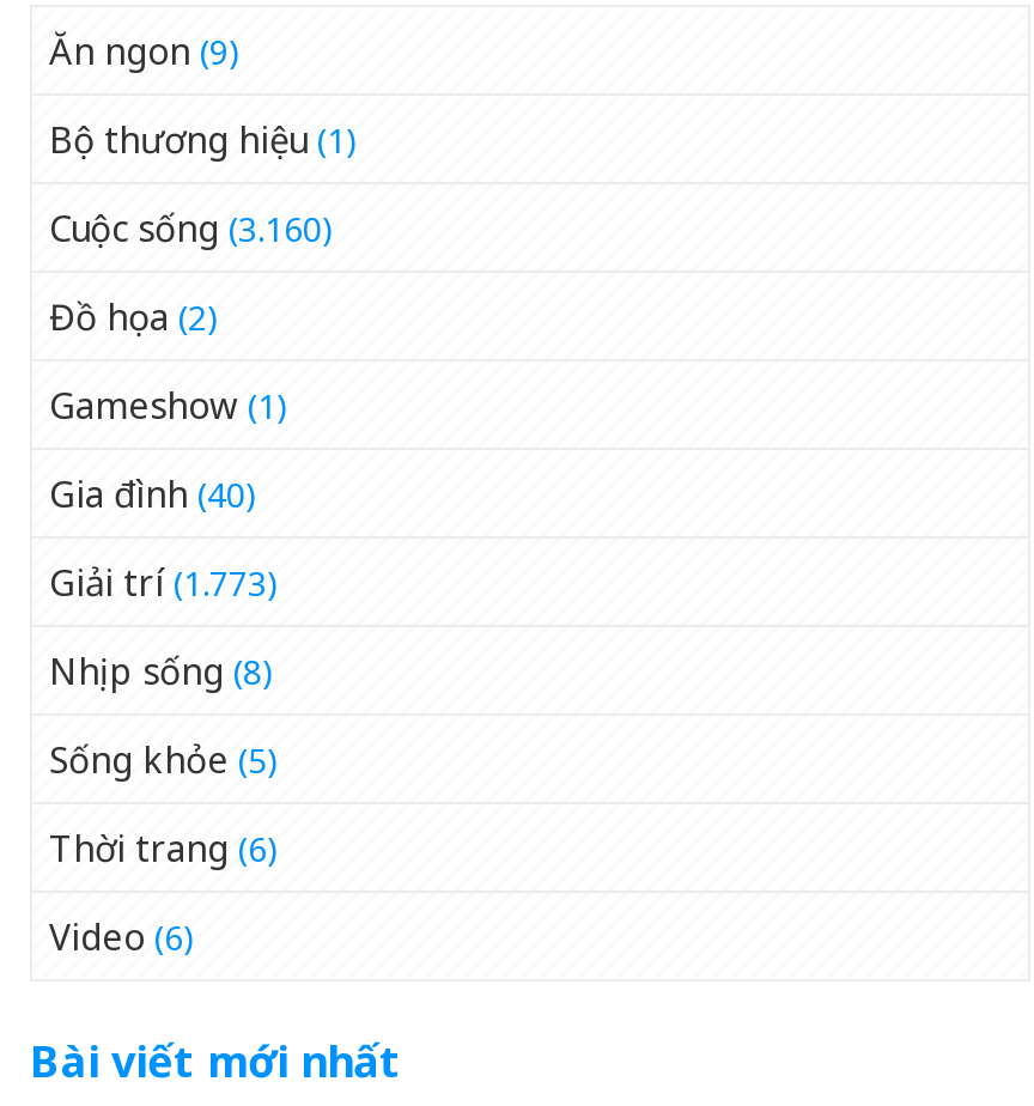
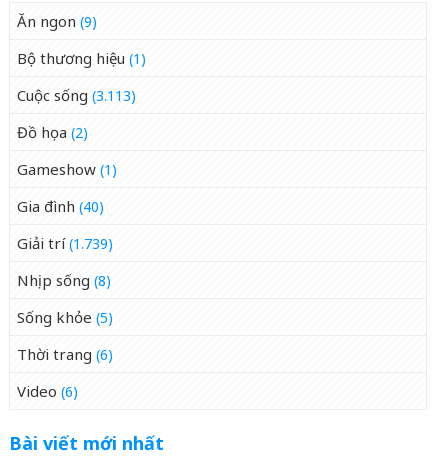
- Cuộc sống (3.160)
+ Cuộc sống (3.113)

- Giải trí (1.773)
+ Giải trí (1.739)
